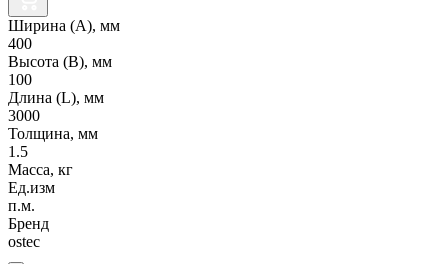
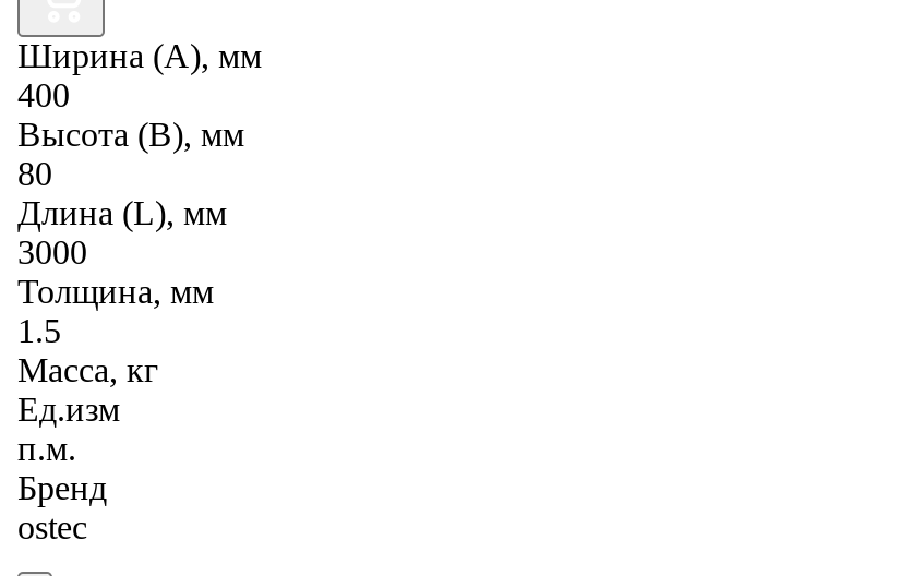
- 100
+ 80
